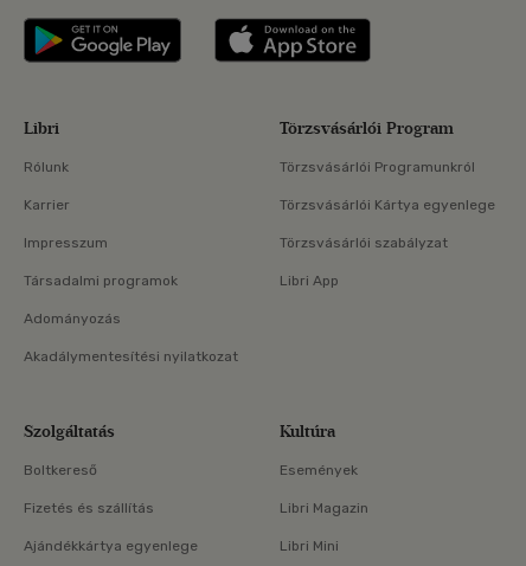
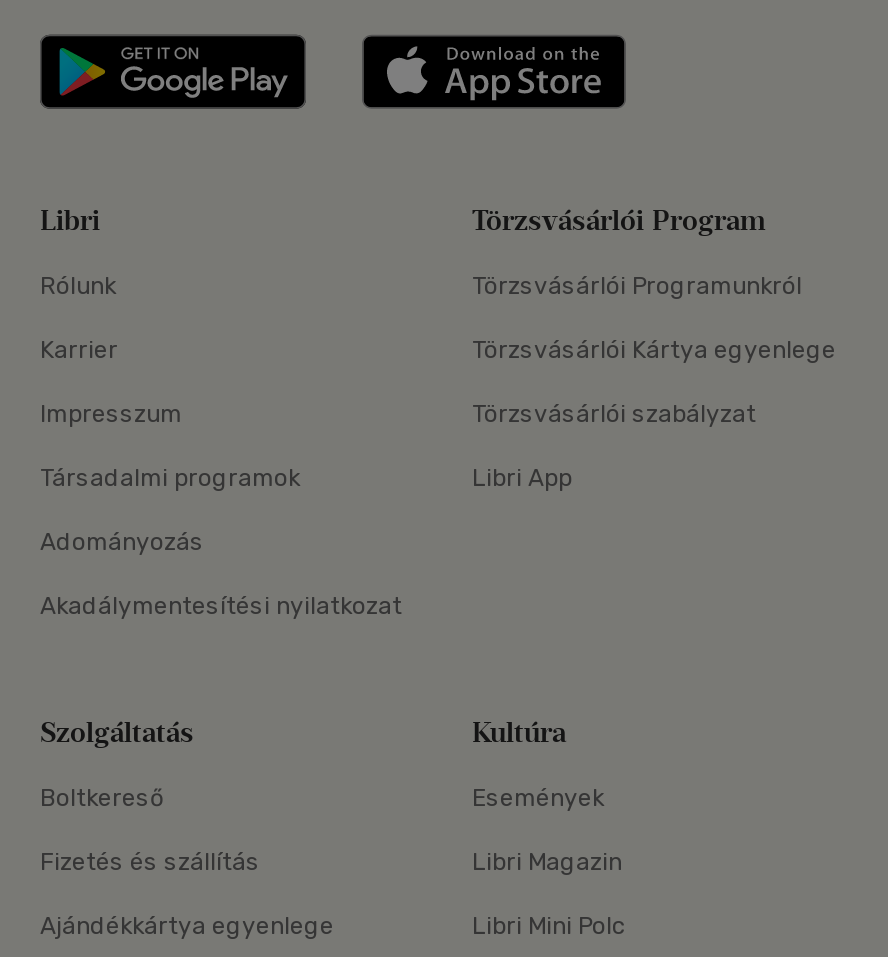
- Libri Mini
+ Libri Mini Polc
